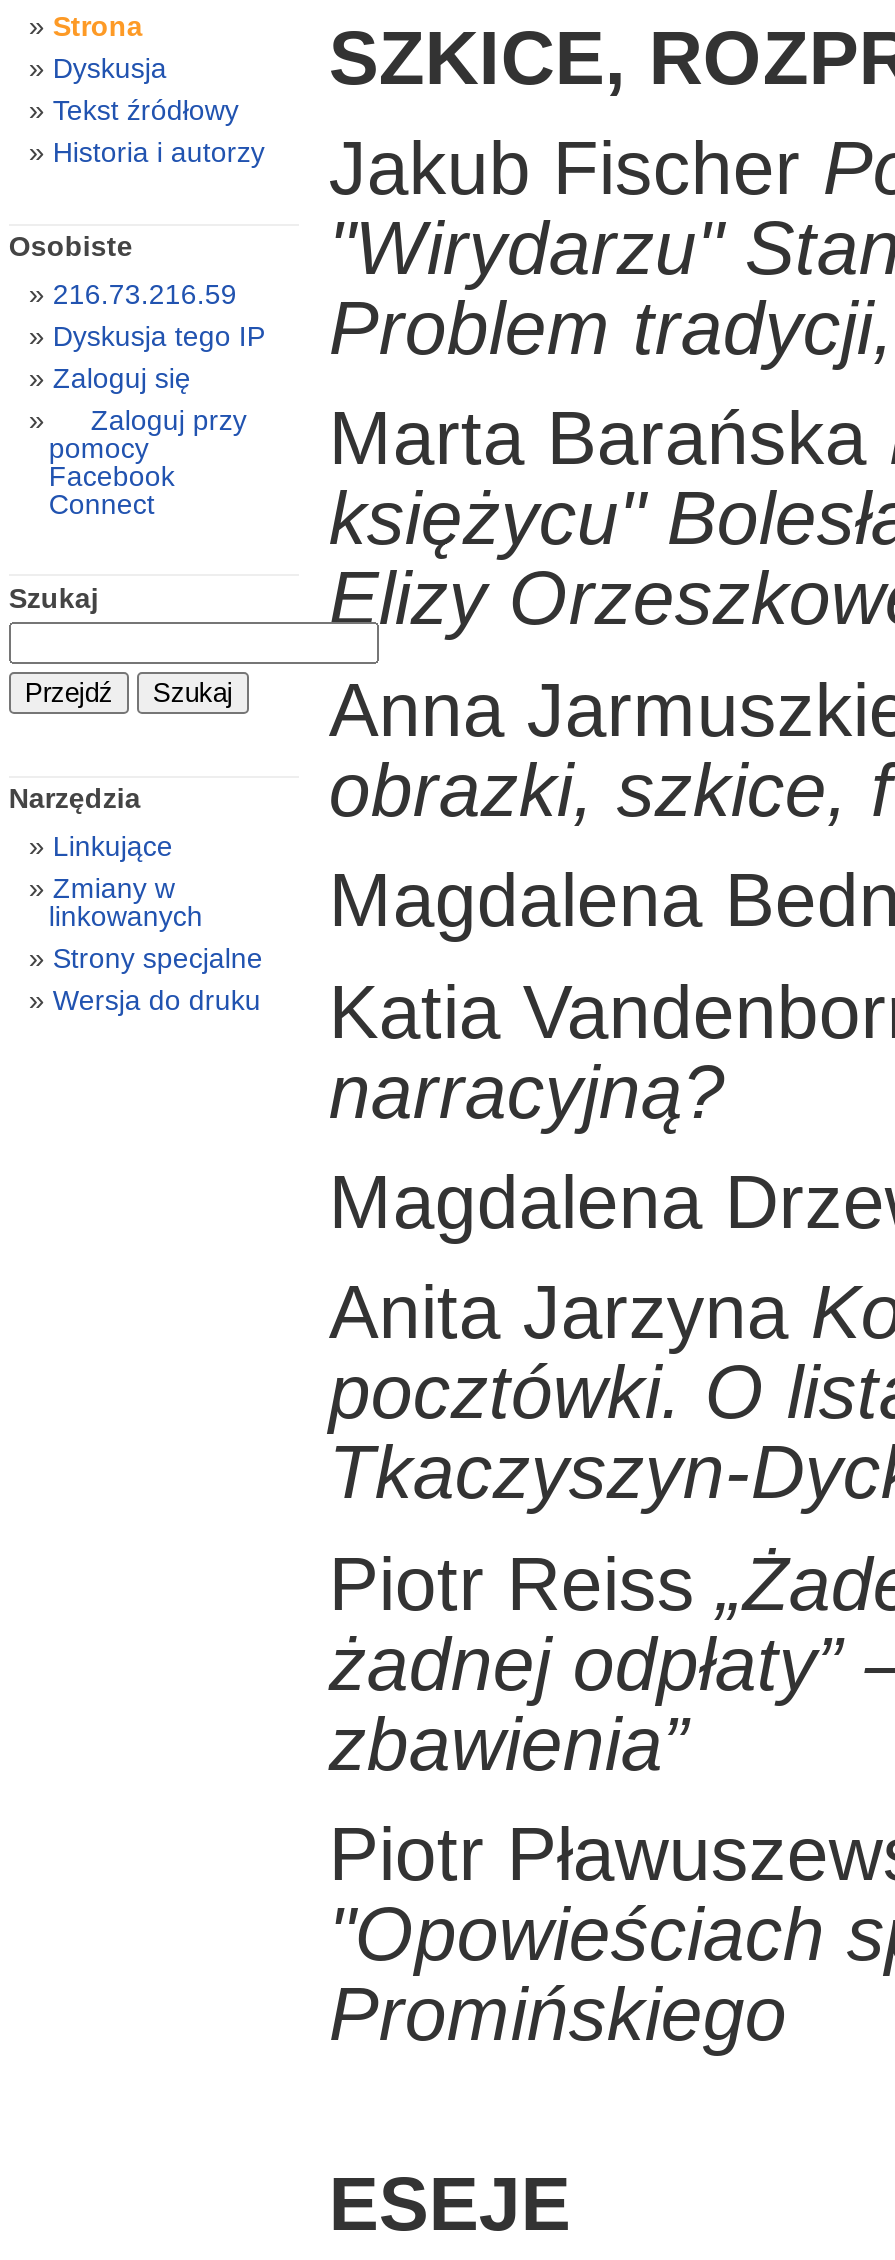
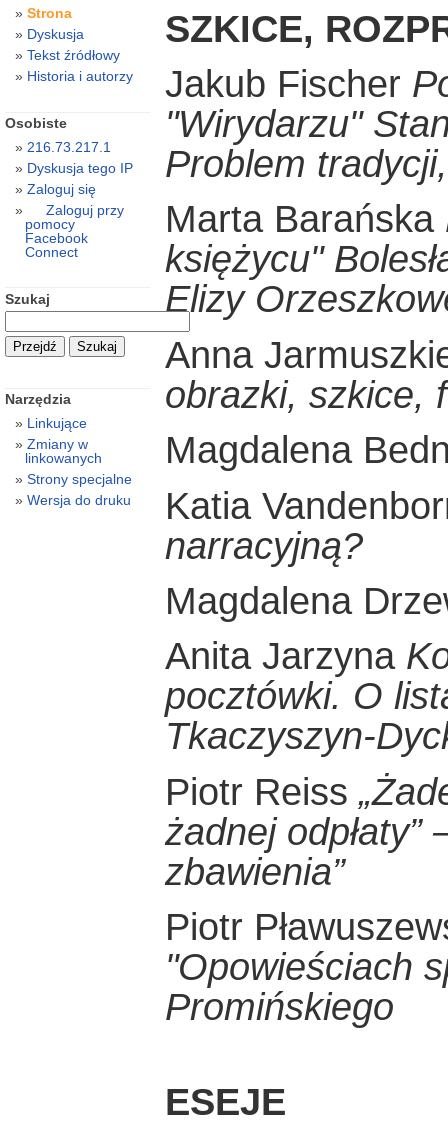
- 216.73.216.59
+ 216.73.217.1
